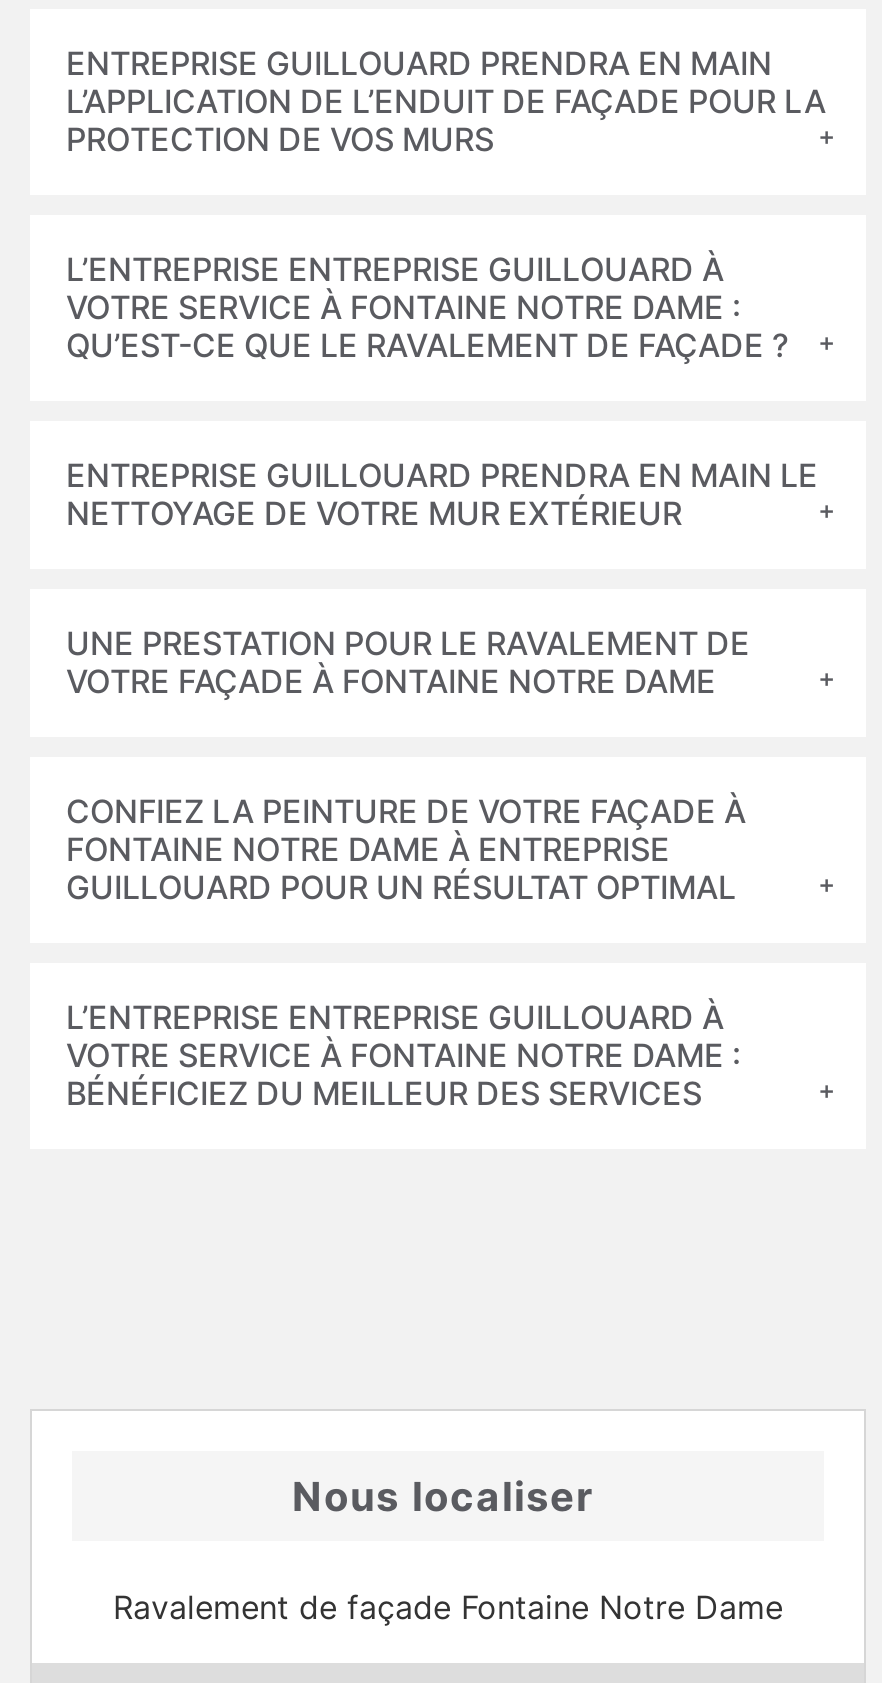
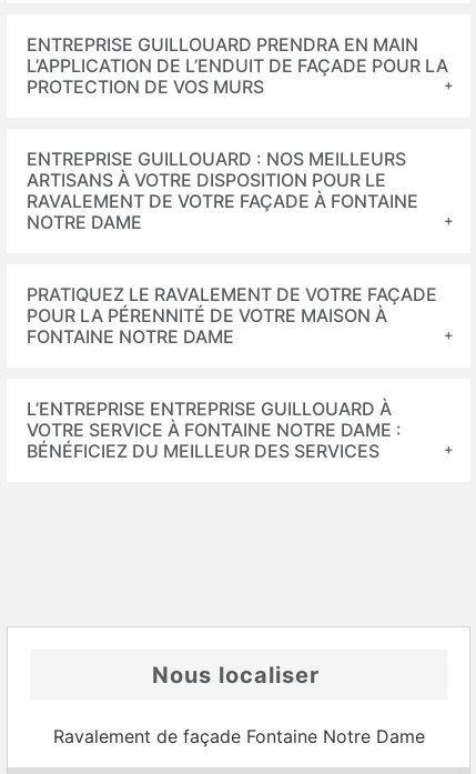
- L’ENTREPRISE ENTREPRISE GUILLOUARD À
- VOTRE SERVICE À FONTAINE NOTRE DAME :
- QU’EST-CE QUE LE RAVALEMENT DE FAÇADE ?
- ENTREPRISE GUILLOUARD PRENDRA EN MAIN LE
- NETTOYAGE DE VOTRE MUR EXTÉRIEUR
- UNE PRESTATION POUR LE RAVALEMENT DE
- VOTRE FAÇADE À FONTAINE NOTRE DAME
- CONFIEZ LA PEINTURE DE VOTRE FAÇADE À
- FONTAINE NOTRE DAME À ENTREPRISE
- GUILLOUARD POUR UN RÉSULTAT OPTIMAL
+ ENTREPRISE GUILLOUARD : NOS MEILLEURS
+ ARTISANS À VOTRE DISPOSITION POUR LE
+ RAVALEMENT DE VOTRE FAÇADE À FONTAINE
+ NOTRE DAME
+ PRATIQUEZ LE RAVALEMENT DE VOTRE FAÇADE
+ POUR LA PÉRENNITÉ DE VOTRE MAISON À
+ FONTAINE NOTRE DAME
